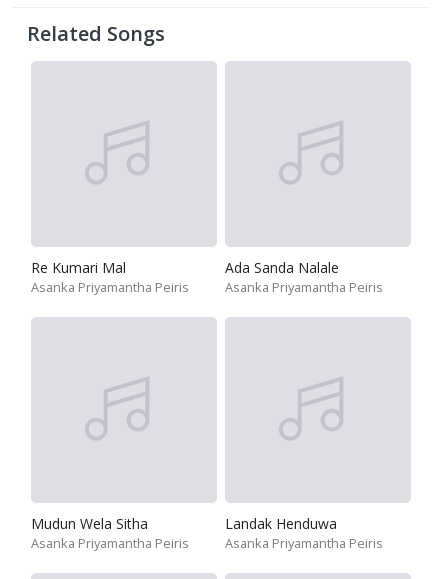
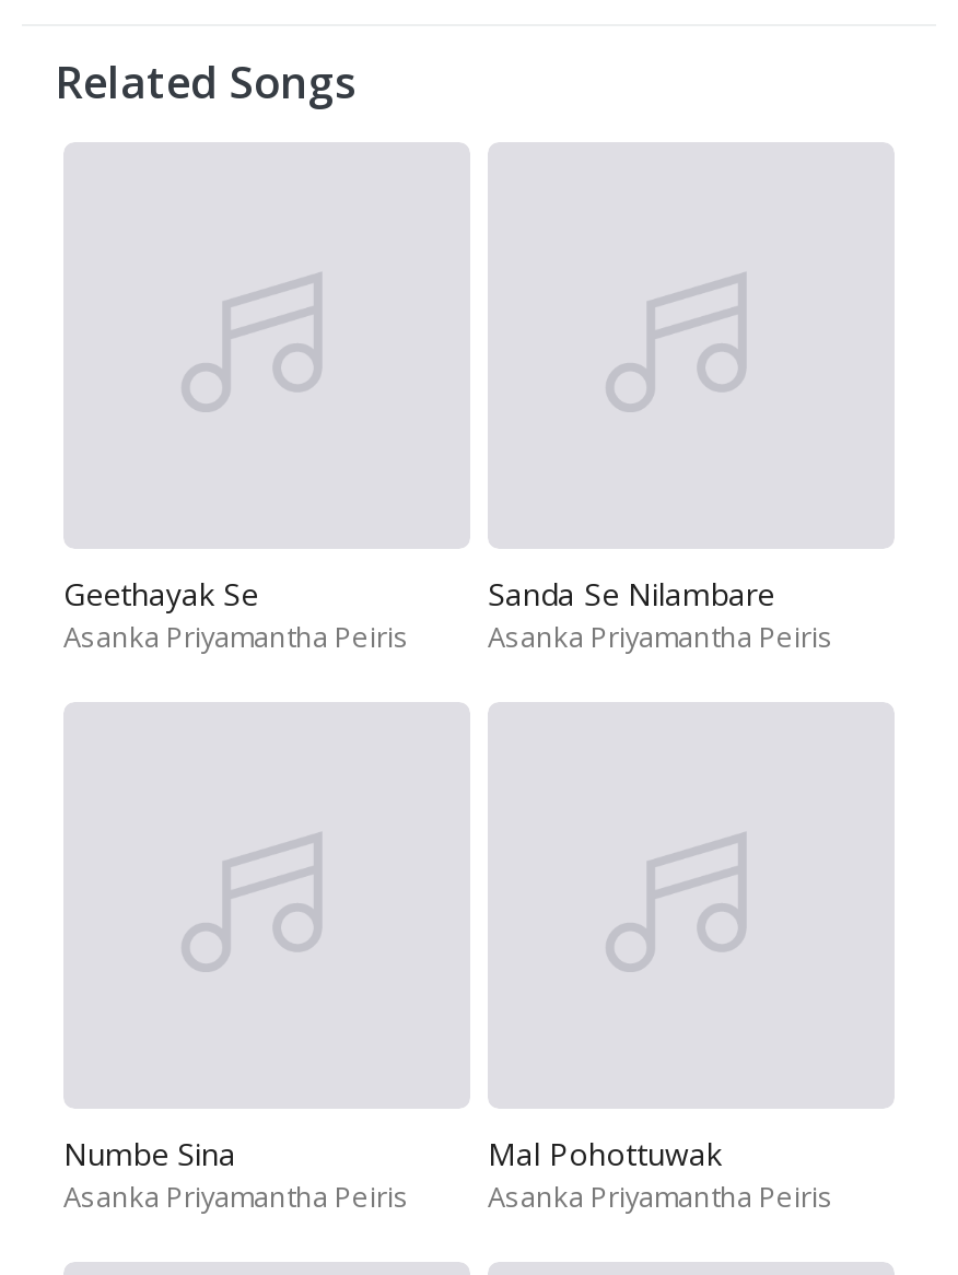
- Re Kumari Mal
+ Geethayak Se

- Ada Sanda Nalale
+ Sanda Se Nilambare

- Mudun Wela Sitha
+ Numbe Sina

- Landak Henduwa
+ Mal Pohottuwak
